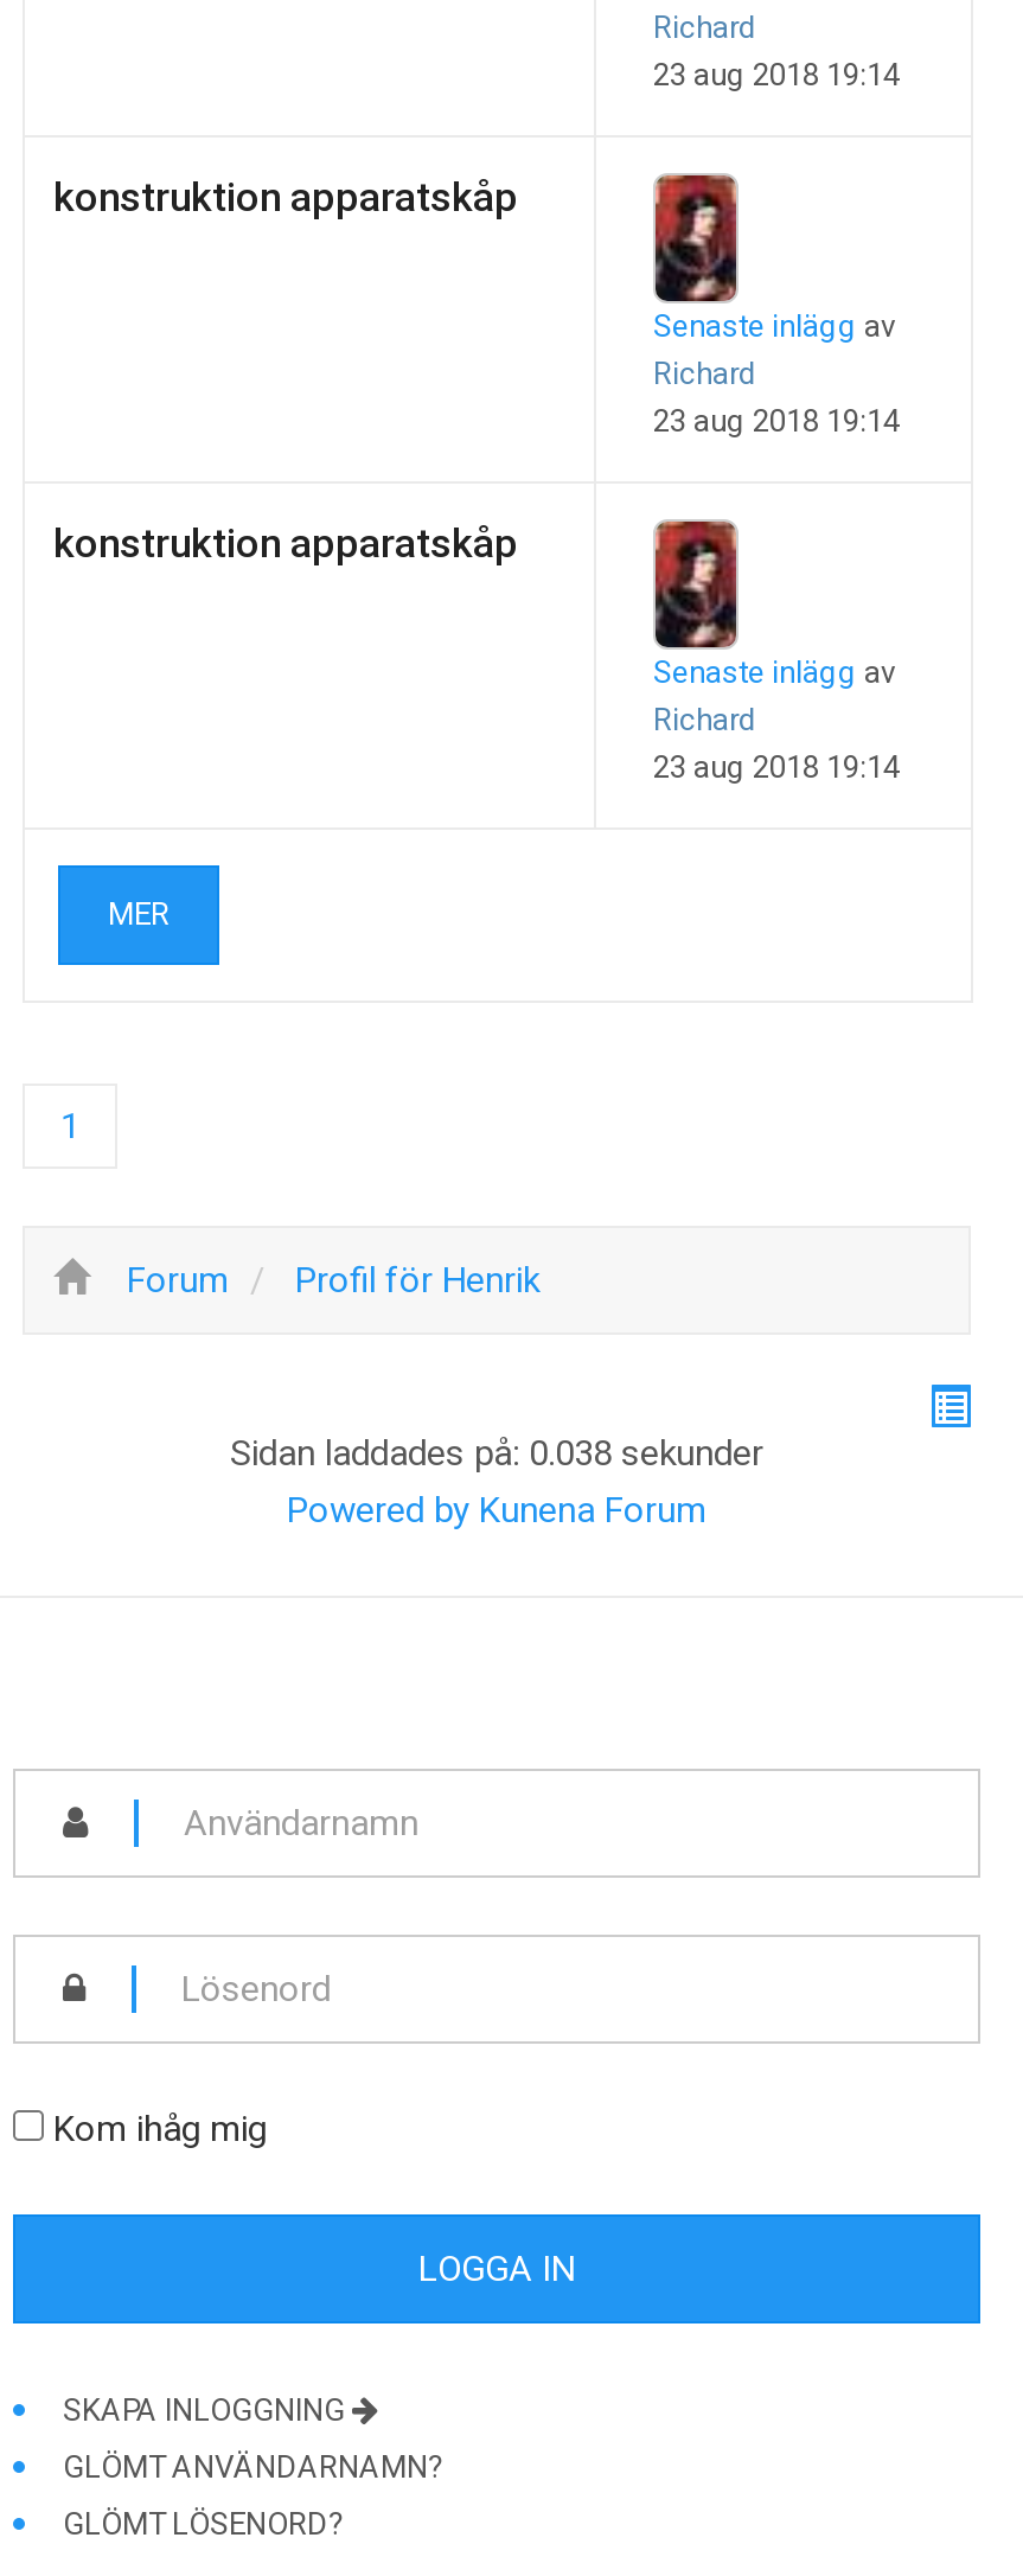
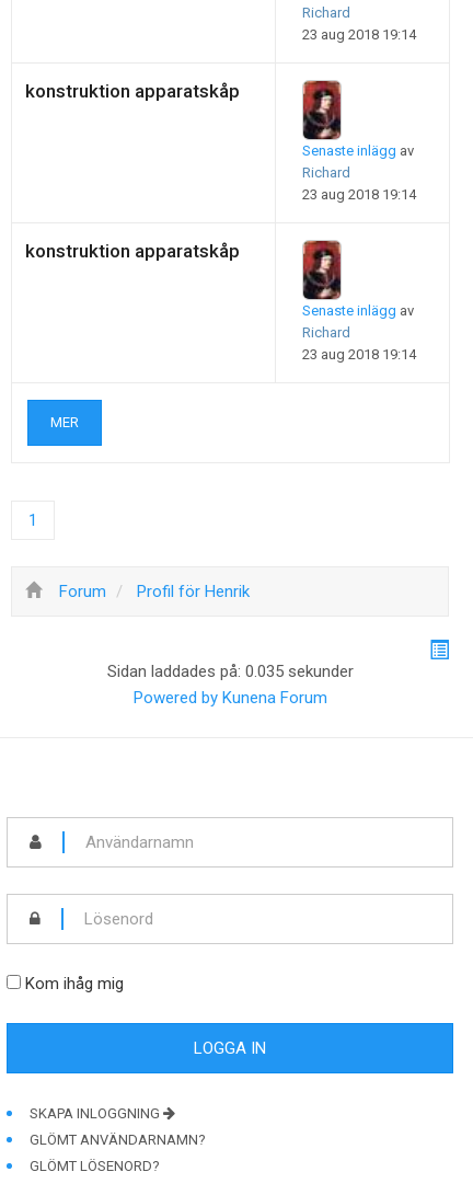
- Sidan laddades på: 0.038 sekunder
+ Sidan laddades på: 0.035 sekunder
